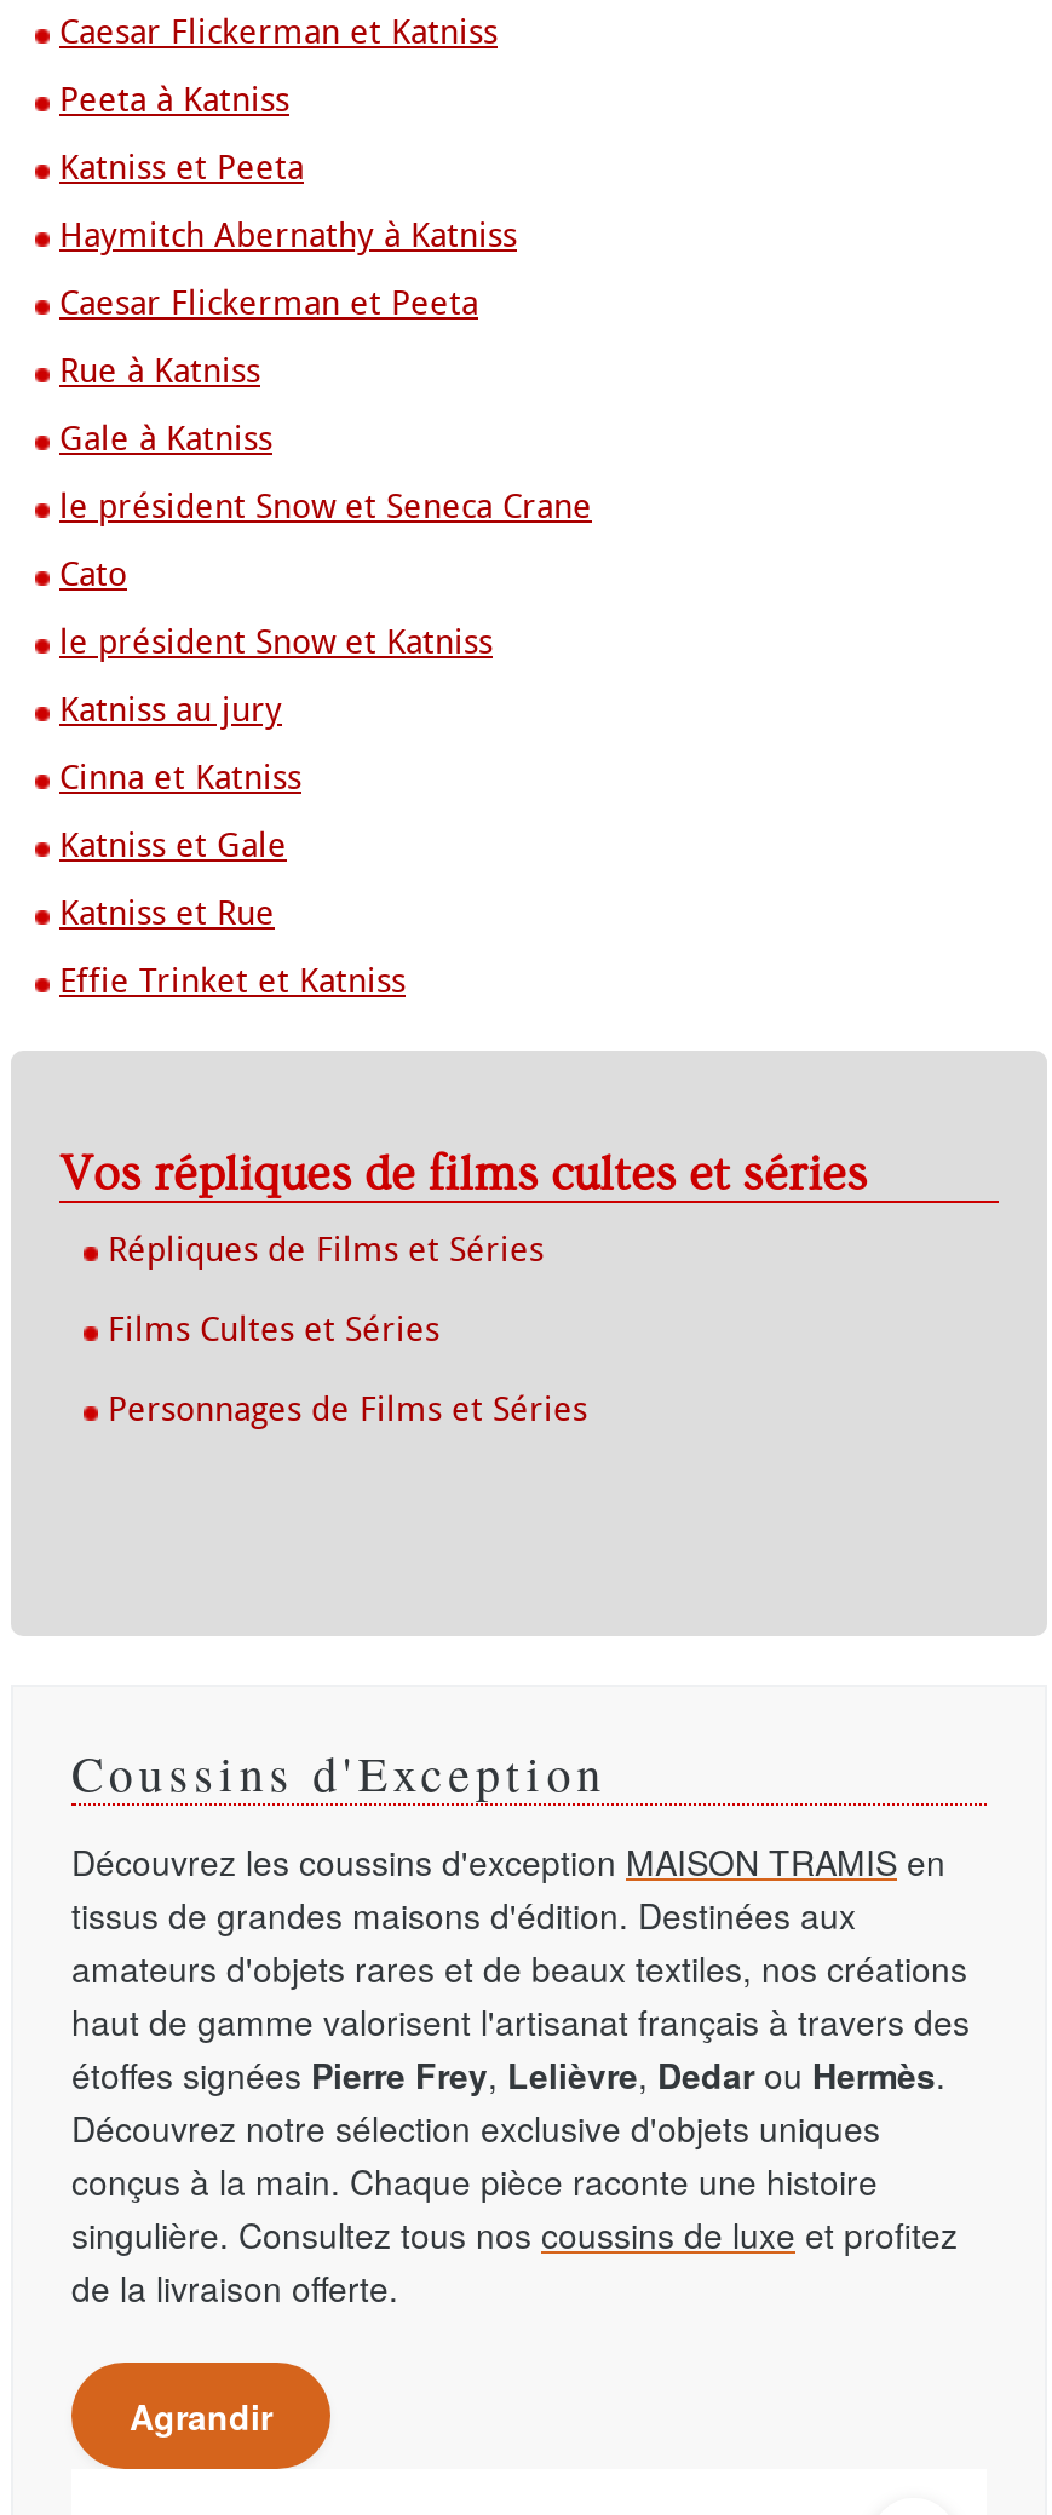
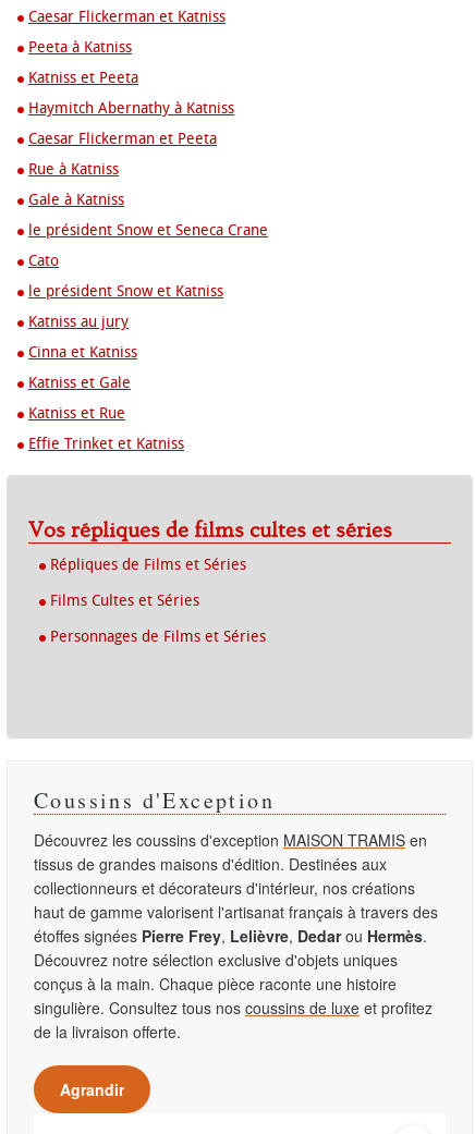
- amateurs d'objets rares et de beaux textiles, nos créations
+ collectionneurs et décorateurs d'intérieur, nos créations
